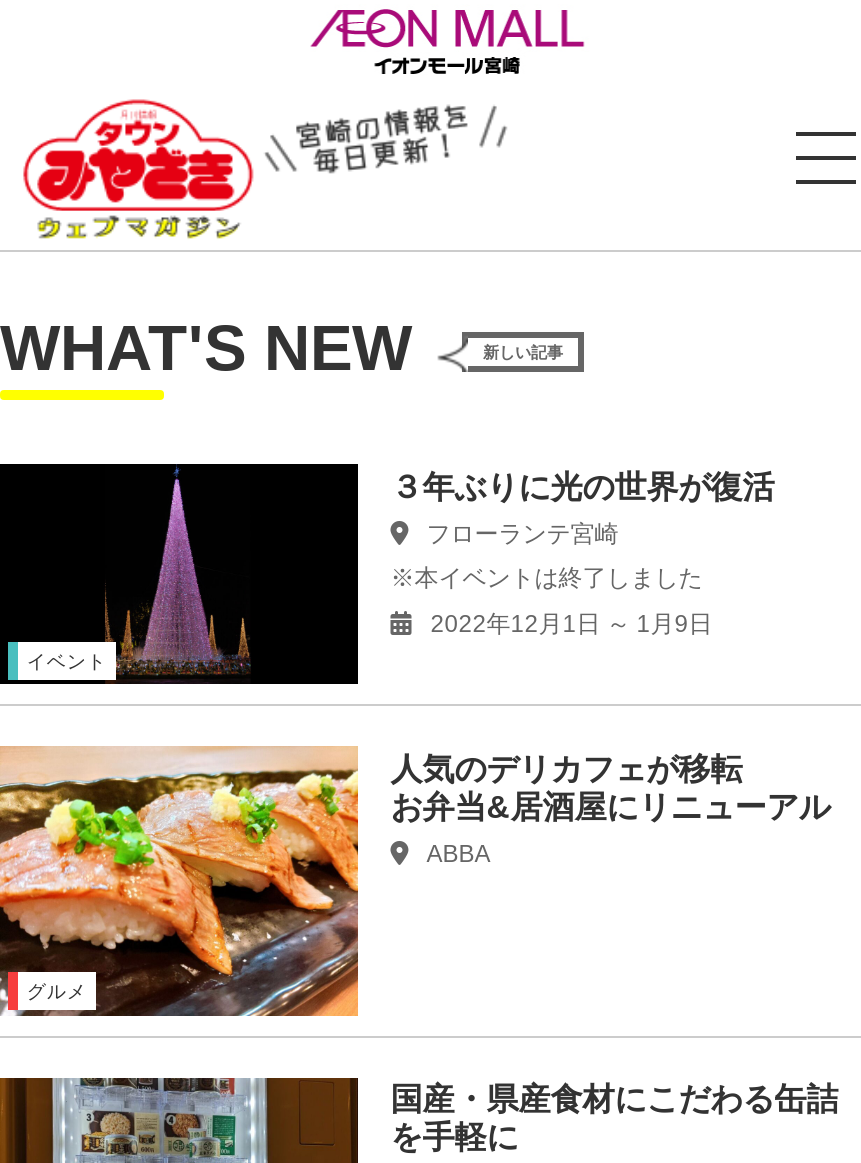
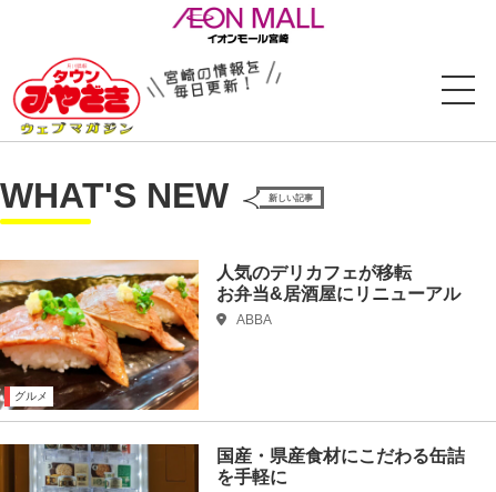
- [image]
- イベント

- ３年ぶりに光の世界が復活
- フローランテ宮崎
- ※本イベントは終了しました
- 2022年12月1日～ 1月9日
